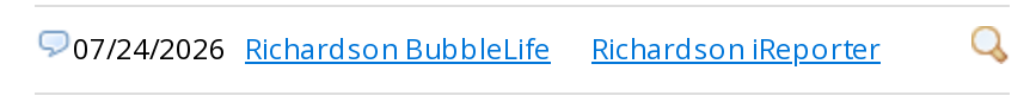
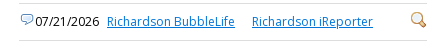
- 07/24/2026 Richardson BubbleLife
+ 07/21/2026 Richardson BubbleLife
